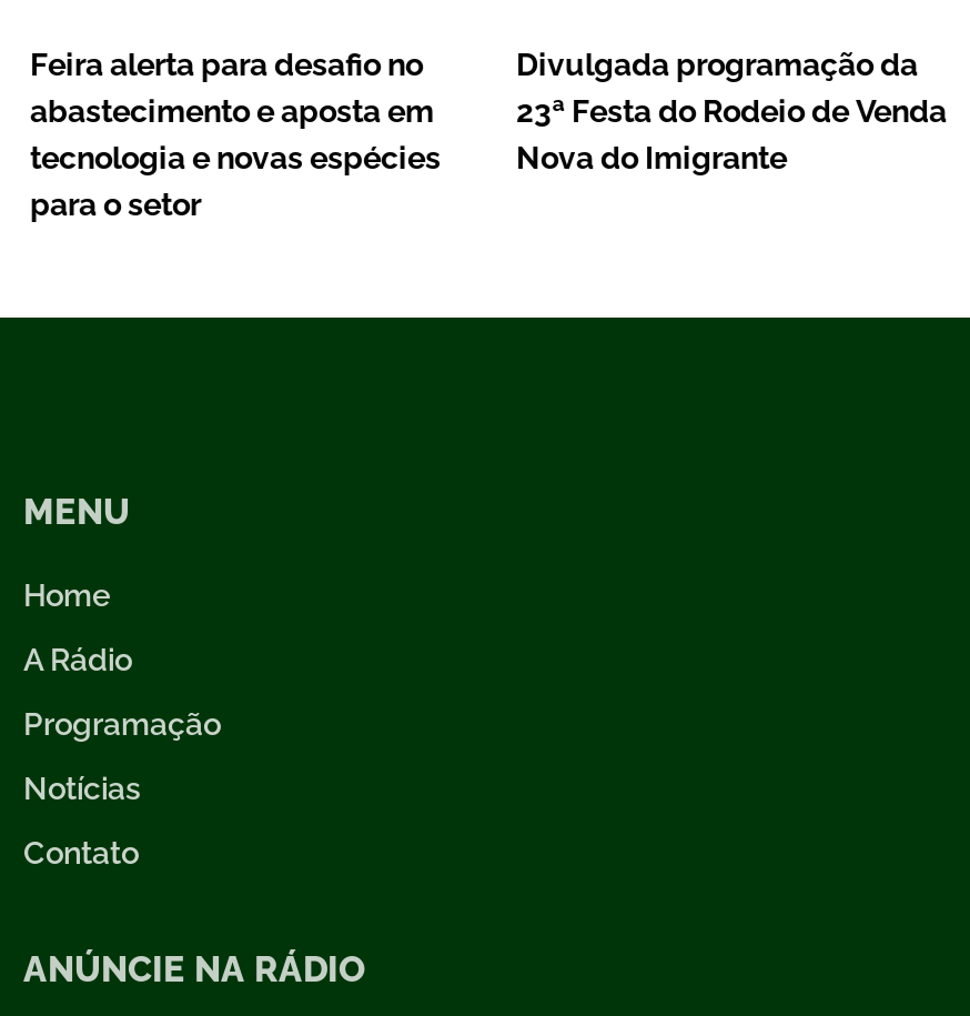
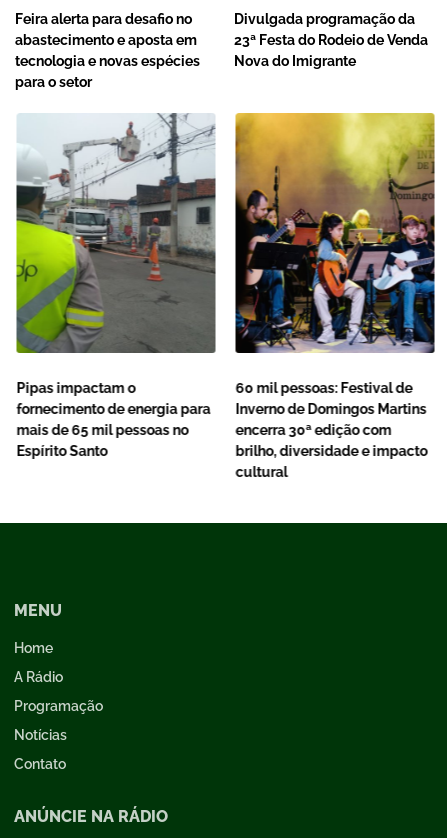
+ [image]
+ Pipas impactam o
+ fornecimento de energia para
+ mais de 65 mil pessoas no
+ Espírito Santo

+ [image]
+ 60 mil pessoas: Festival de
+ Inverno de Domingos Martins
+ encerra 30ª edição com
+ brilho, diversidade e impacto
+ cultural
